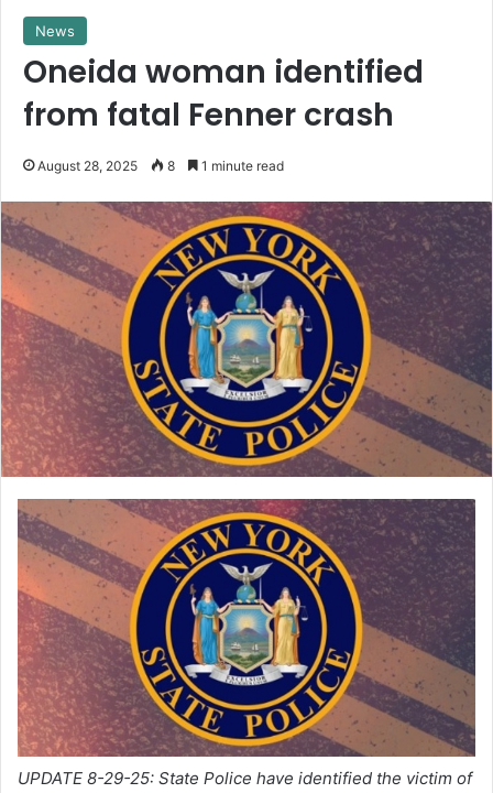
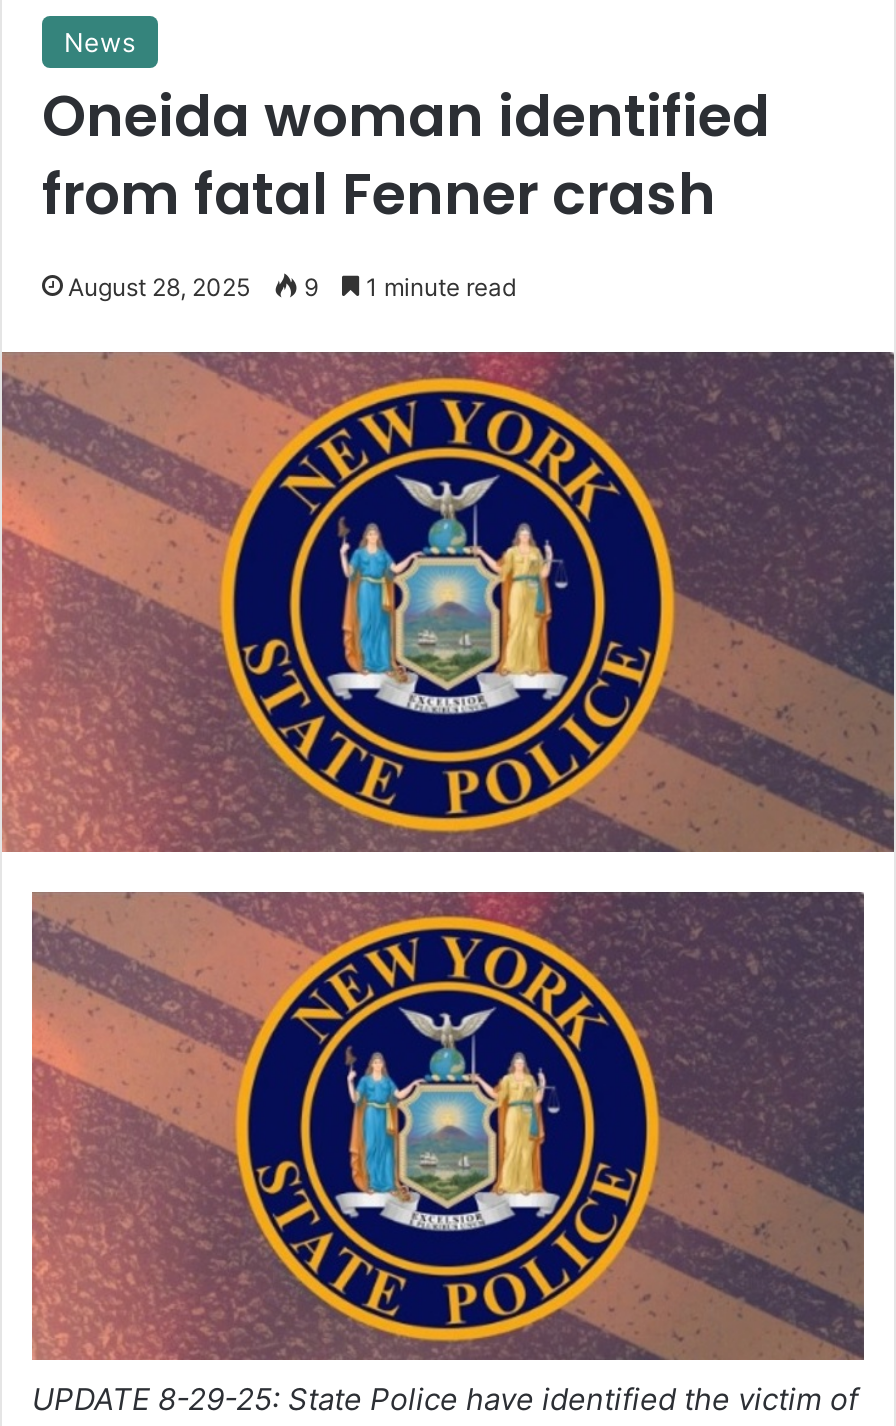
- August 28, 2025 8 1 minute read
+ August 28, 2025 9 1 minute read
